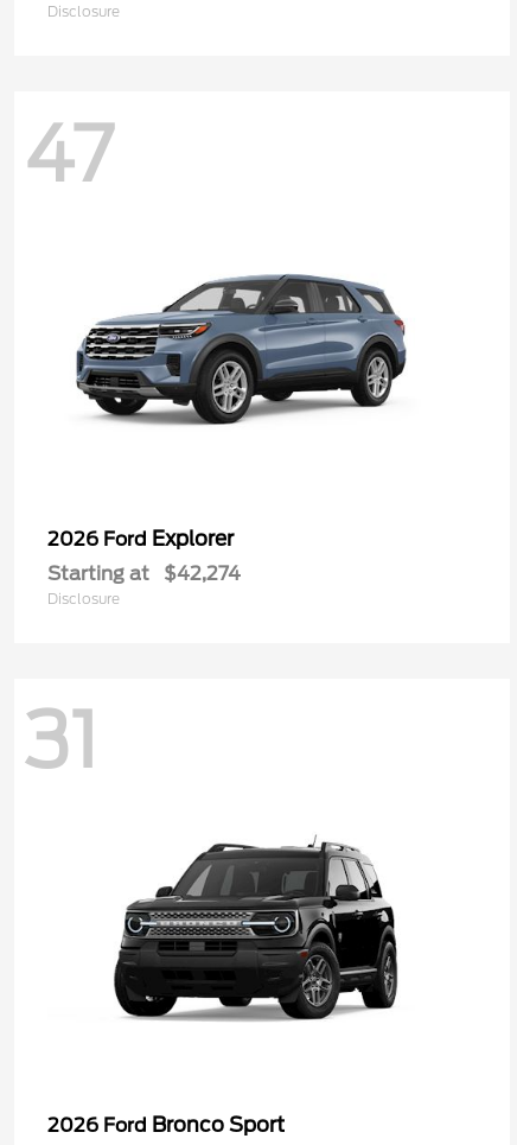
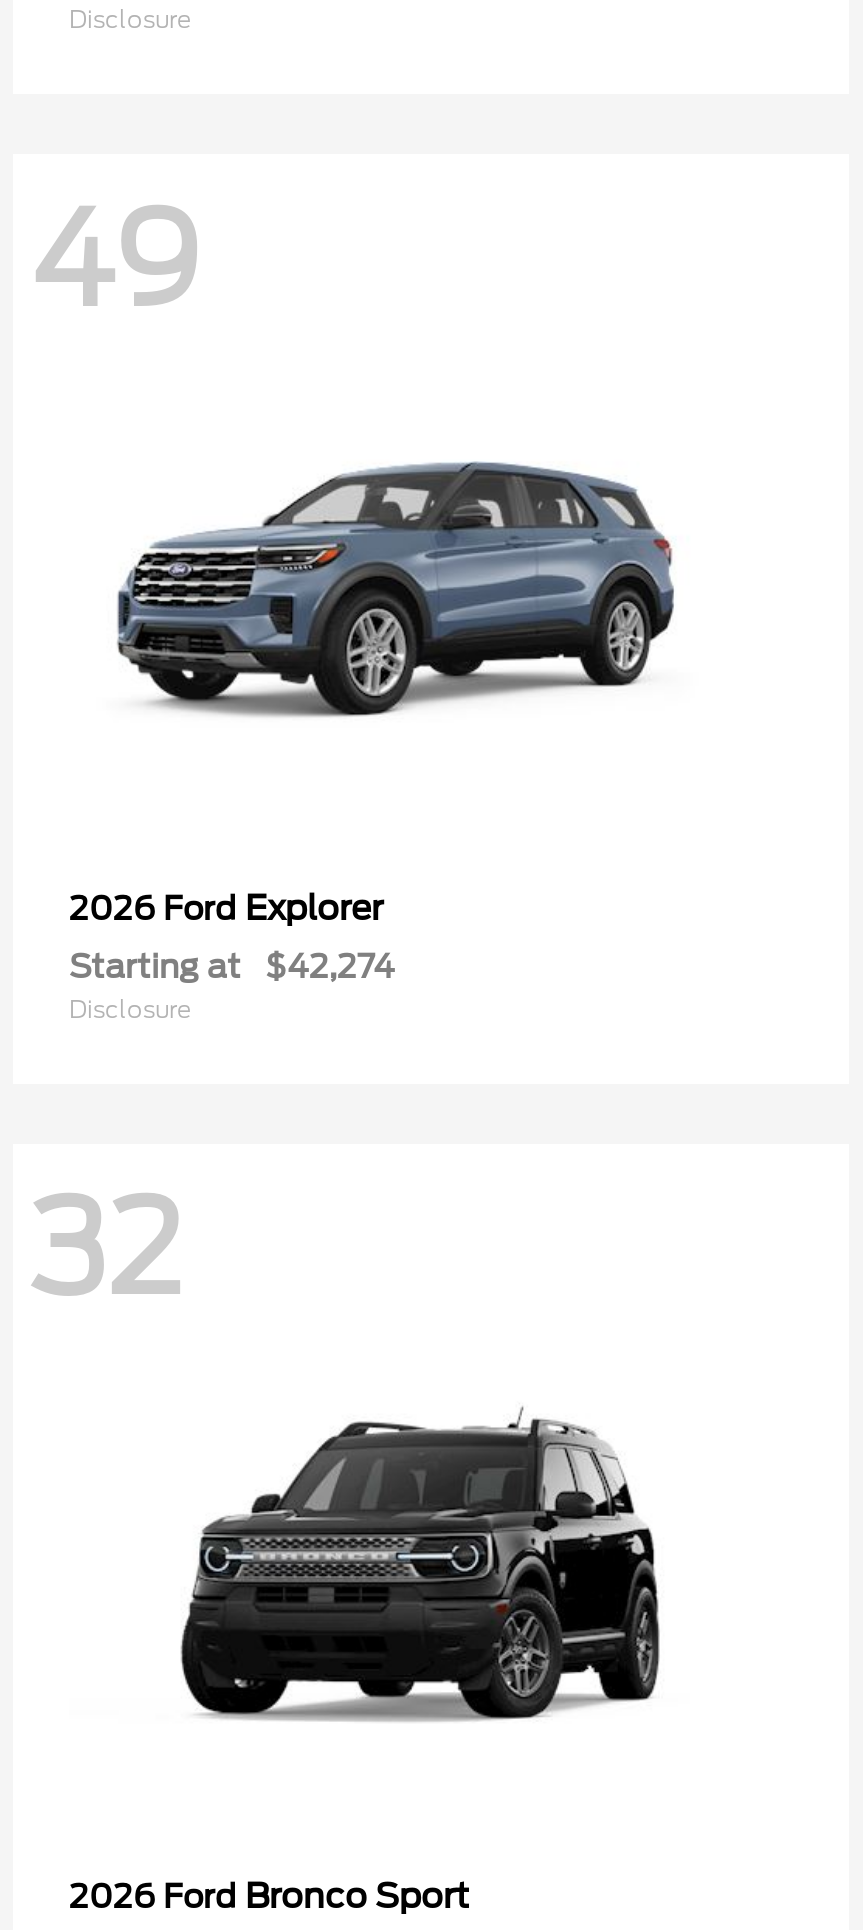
- 47
+ 49

- 31
+ 32
